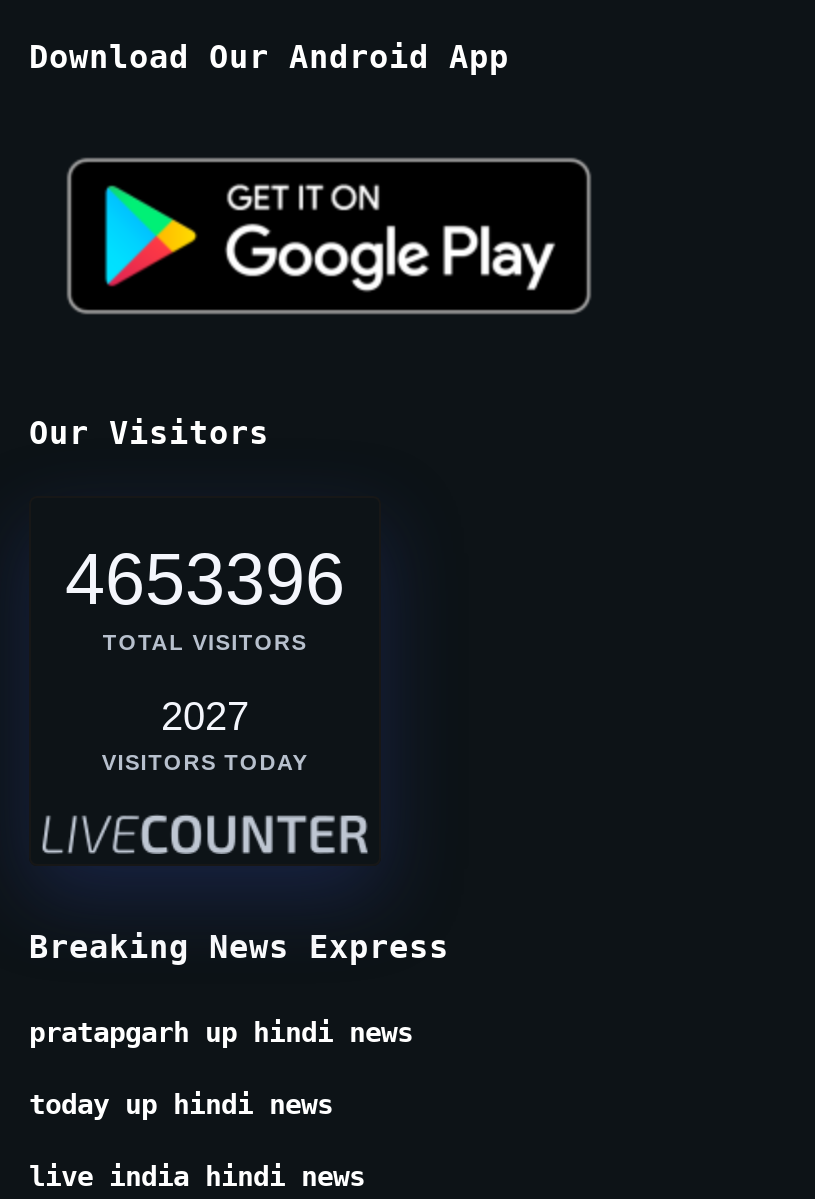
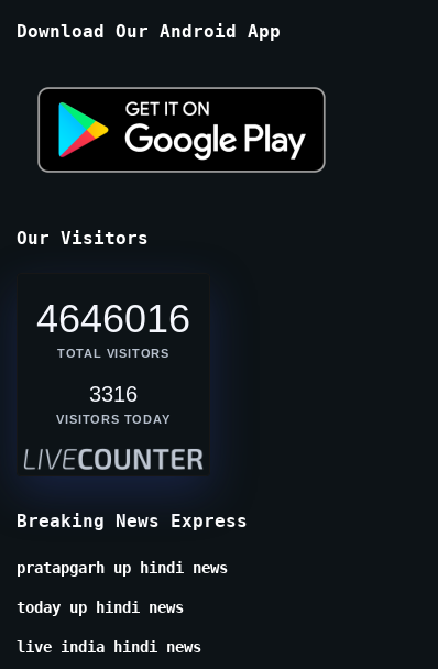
- 4653396
+ 4646016

- 2027
+ 3316
